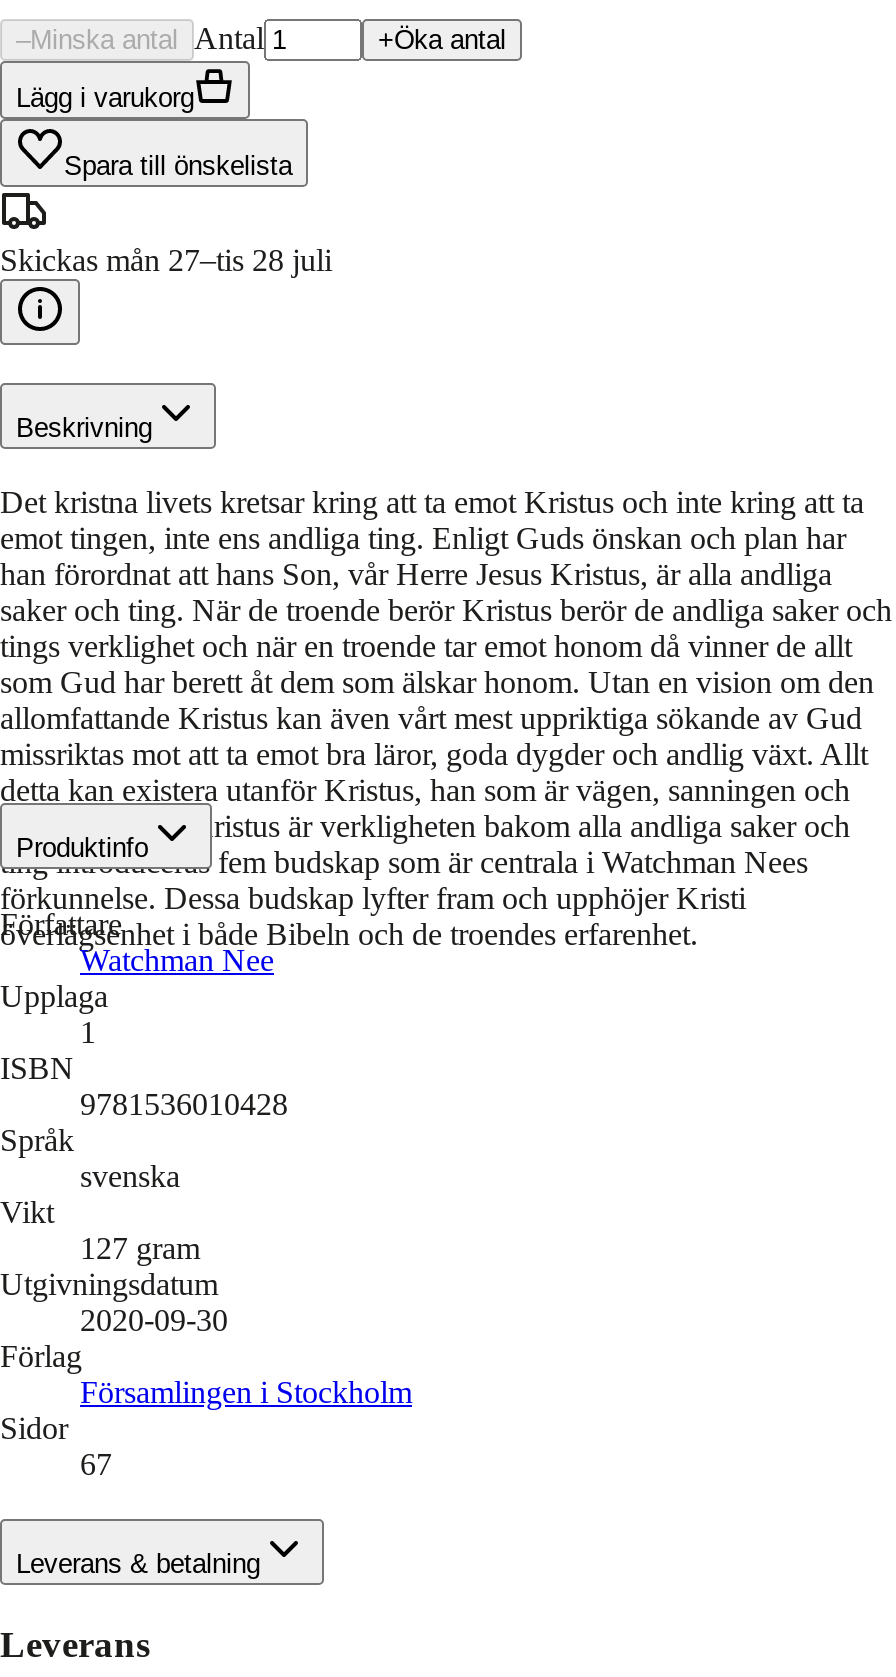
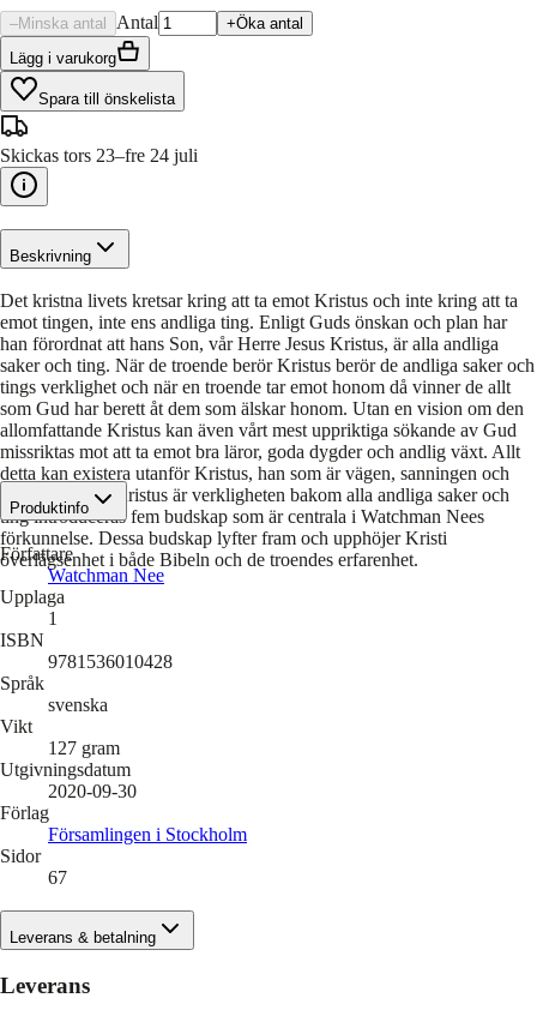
- Skickas mån 27–tis 28 juli
+ Skickas tors 23–fre 24 juli
